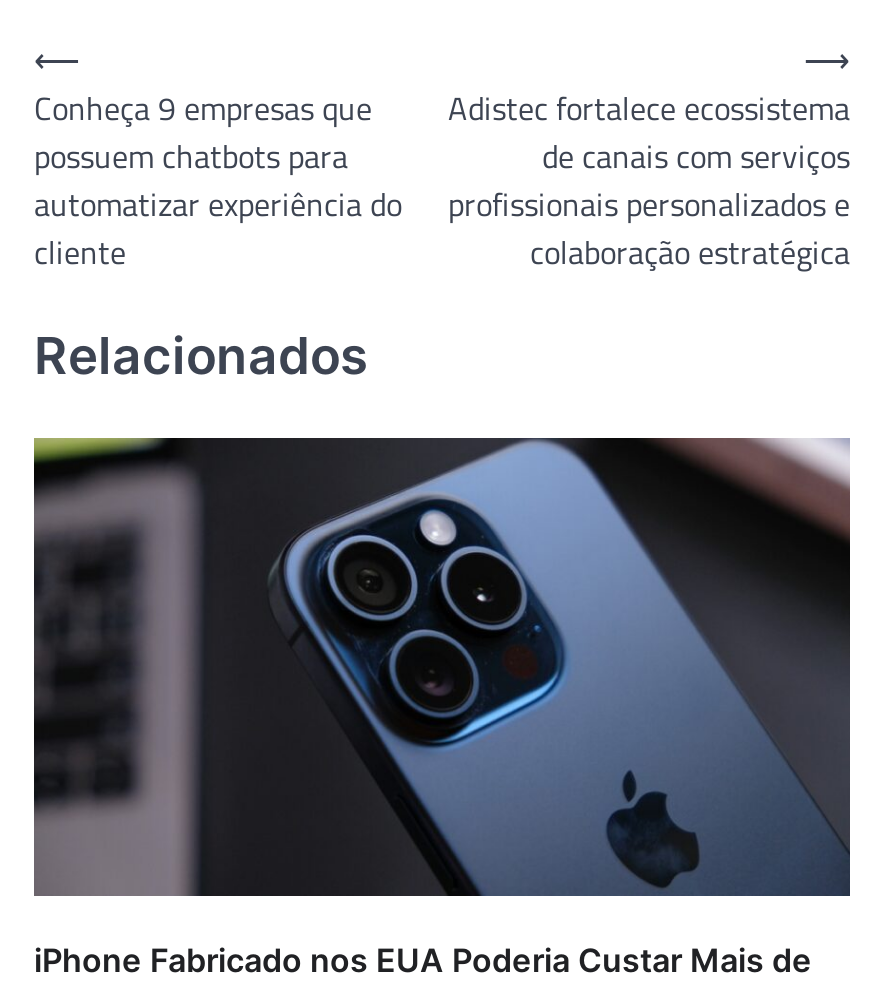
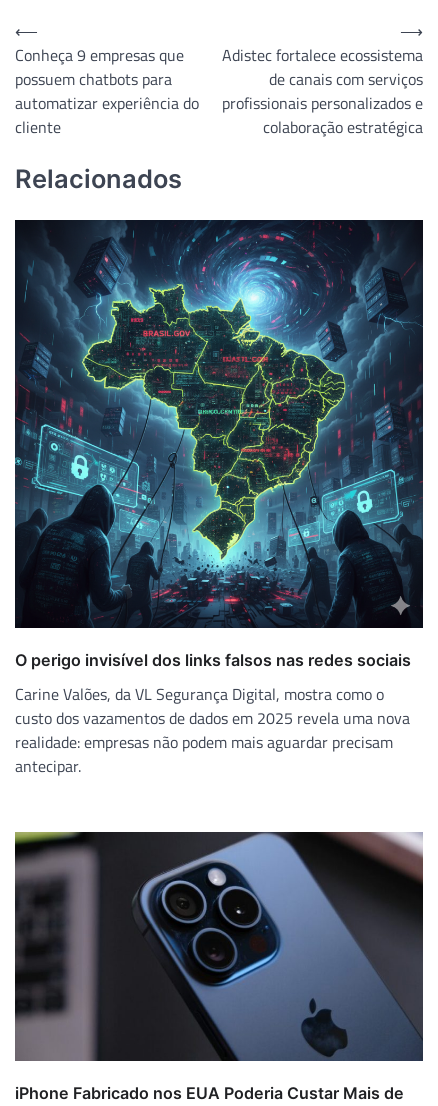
+ [image]
+ O perigo invisível dos links falsos nas redes sociais
+ Carine Valões, da VL Segurança Digital, mostra como o
+ custo dos vazamentos de dados em 2025 revela uma nova
+ realidade: empresas não podem mais aguardar precisam
+ antecipar.
